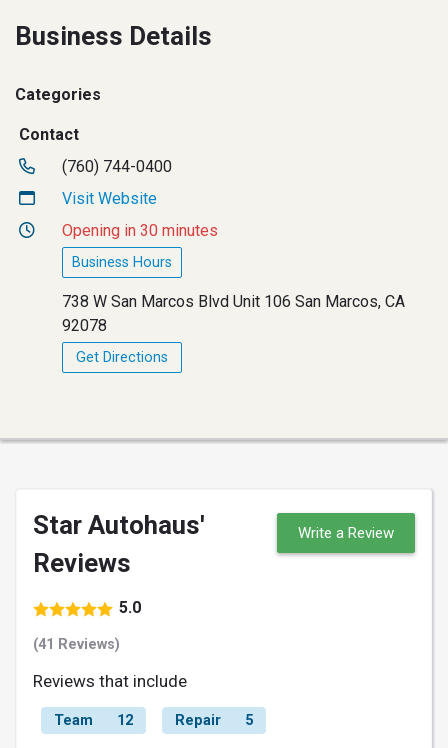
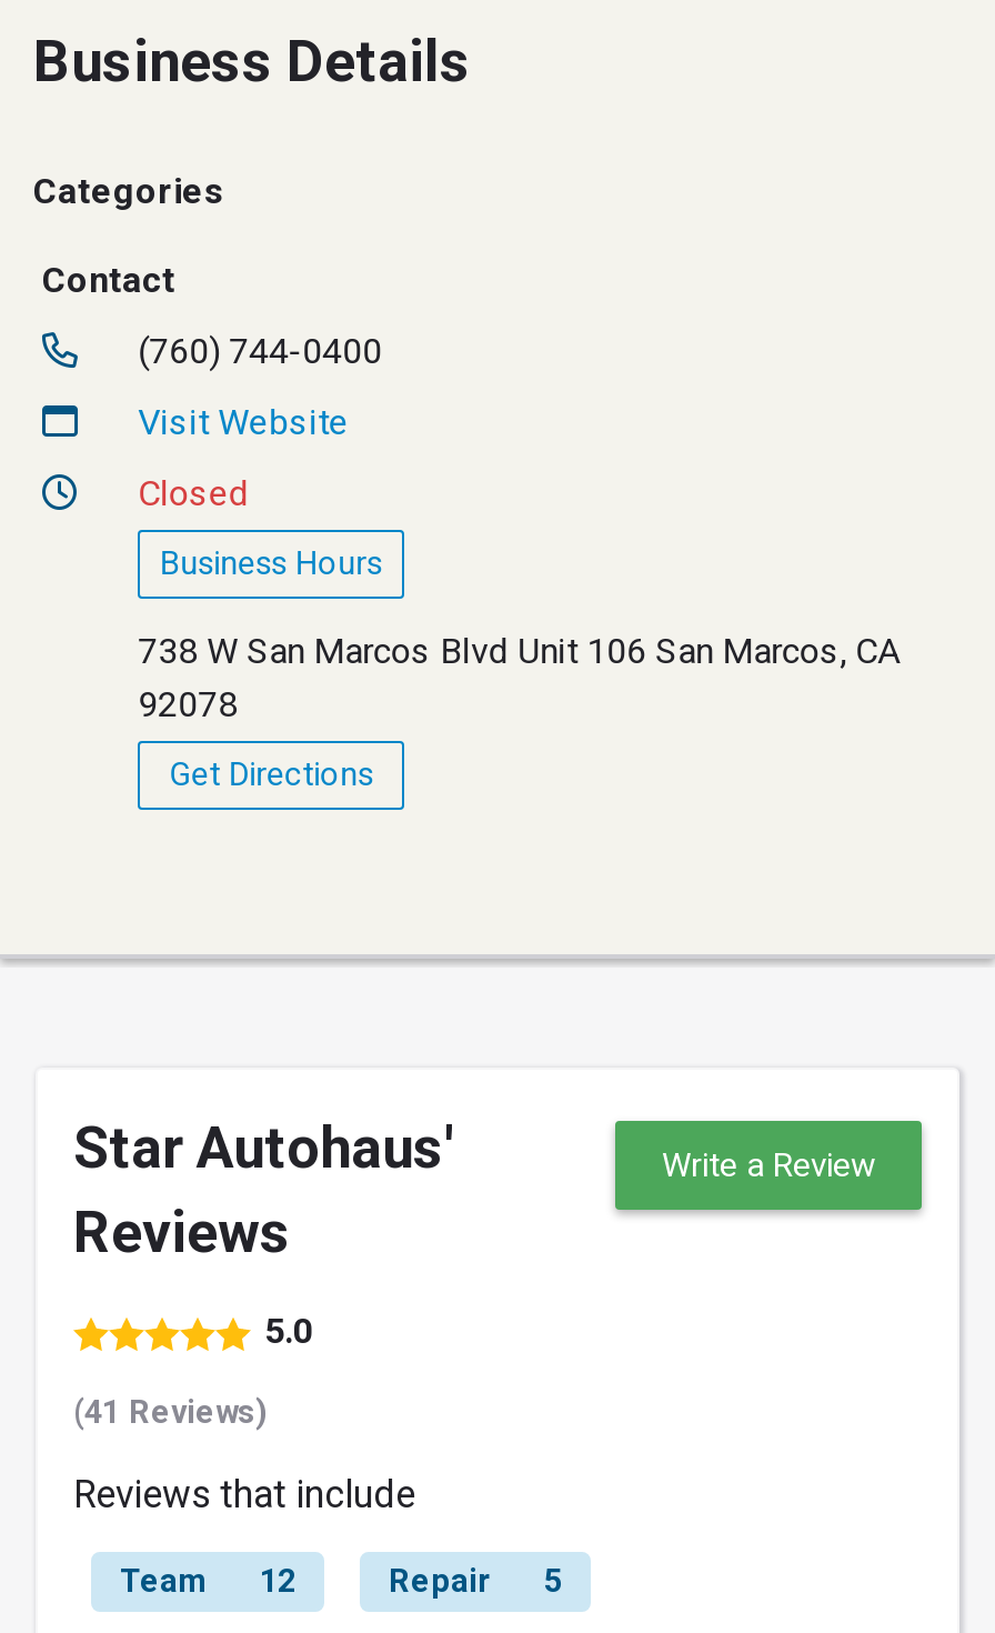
- Opening in 30 minutes
+ Closed
